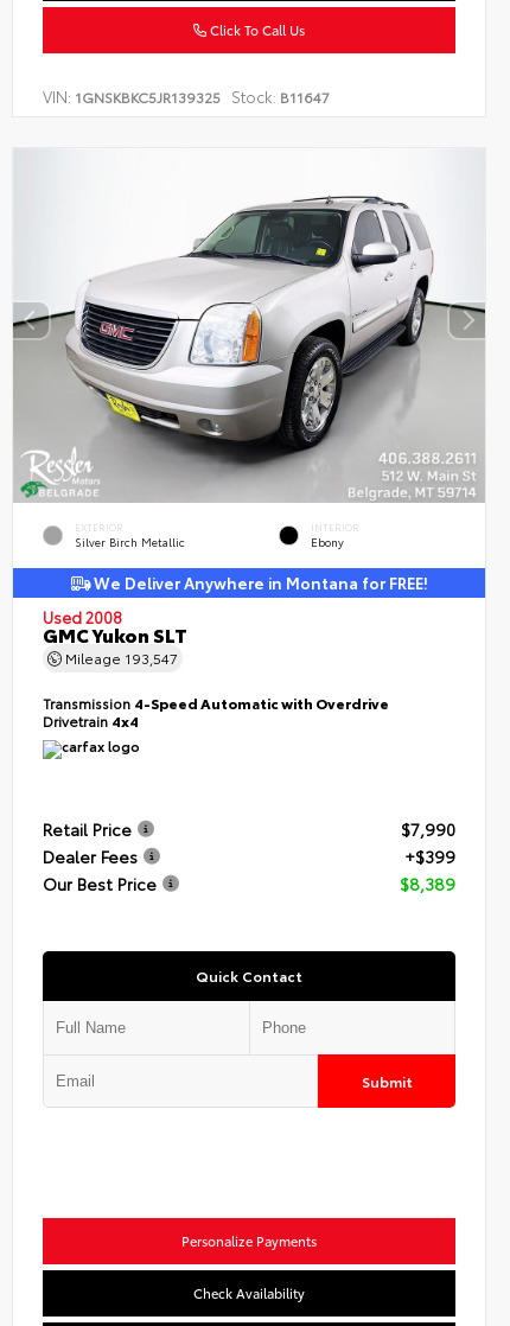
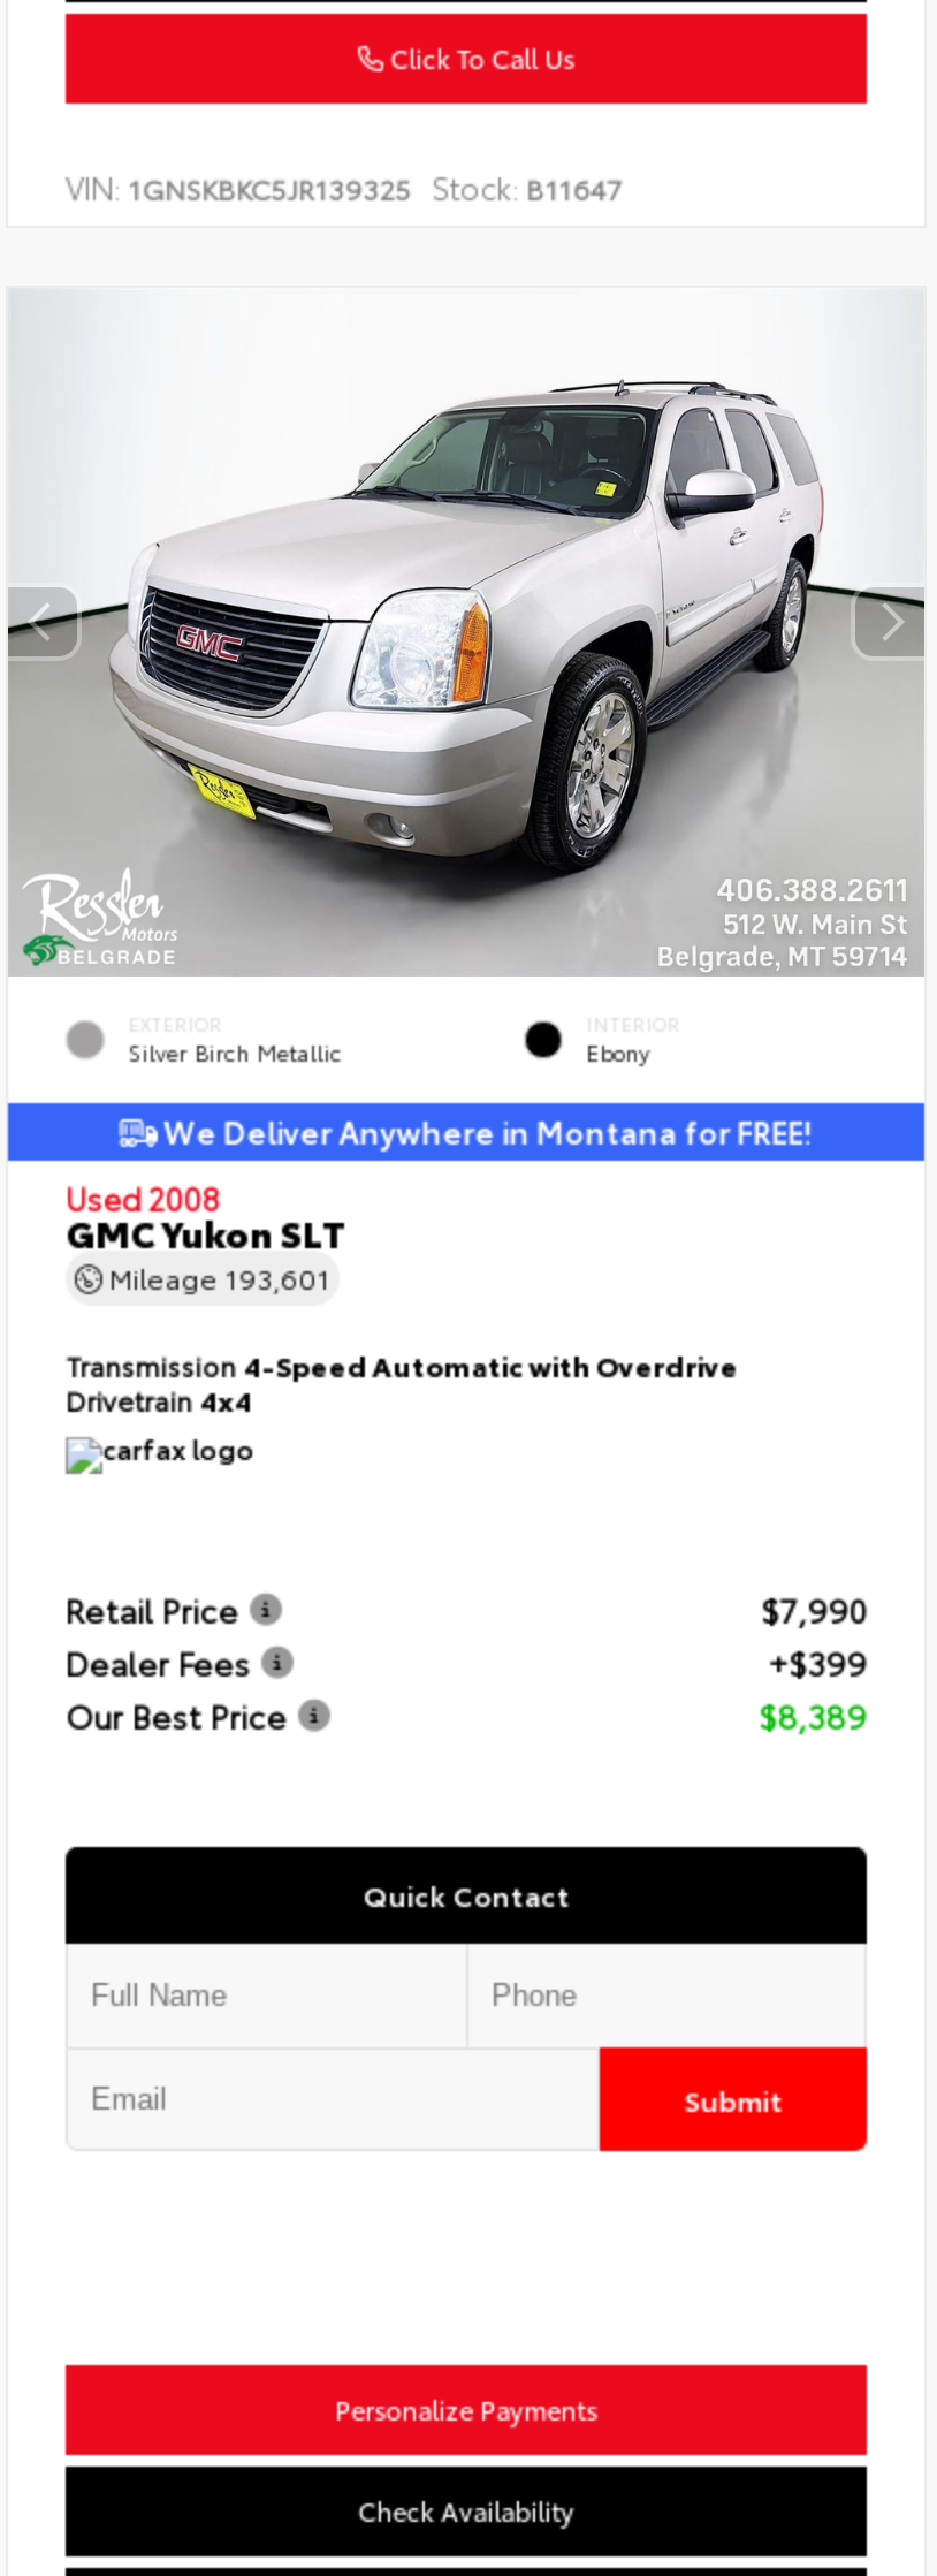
- Mileage 193,547
+ Mileage 193,601
